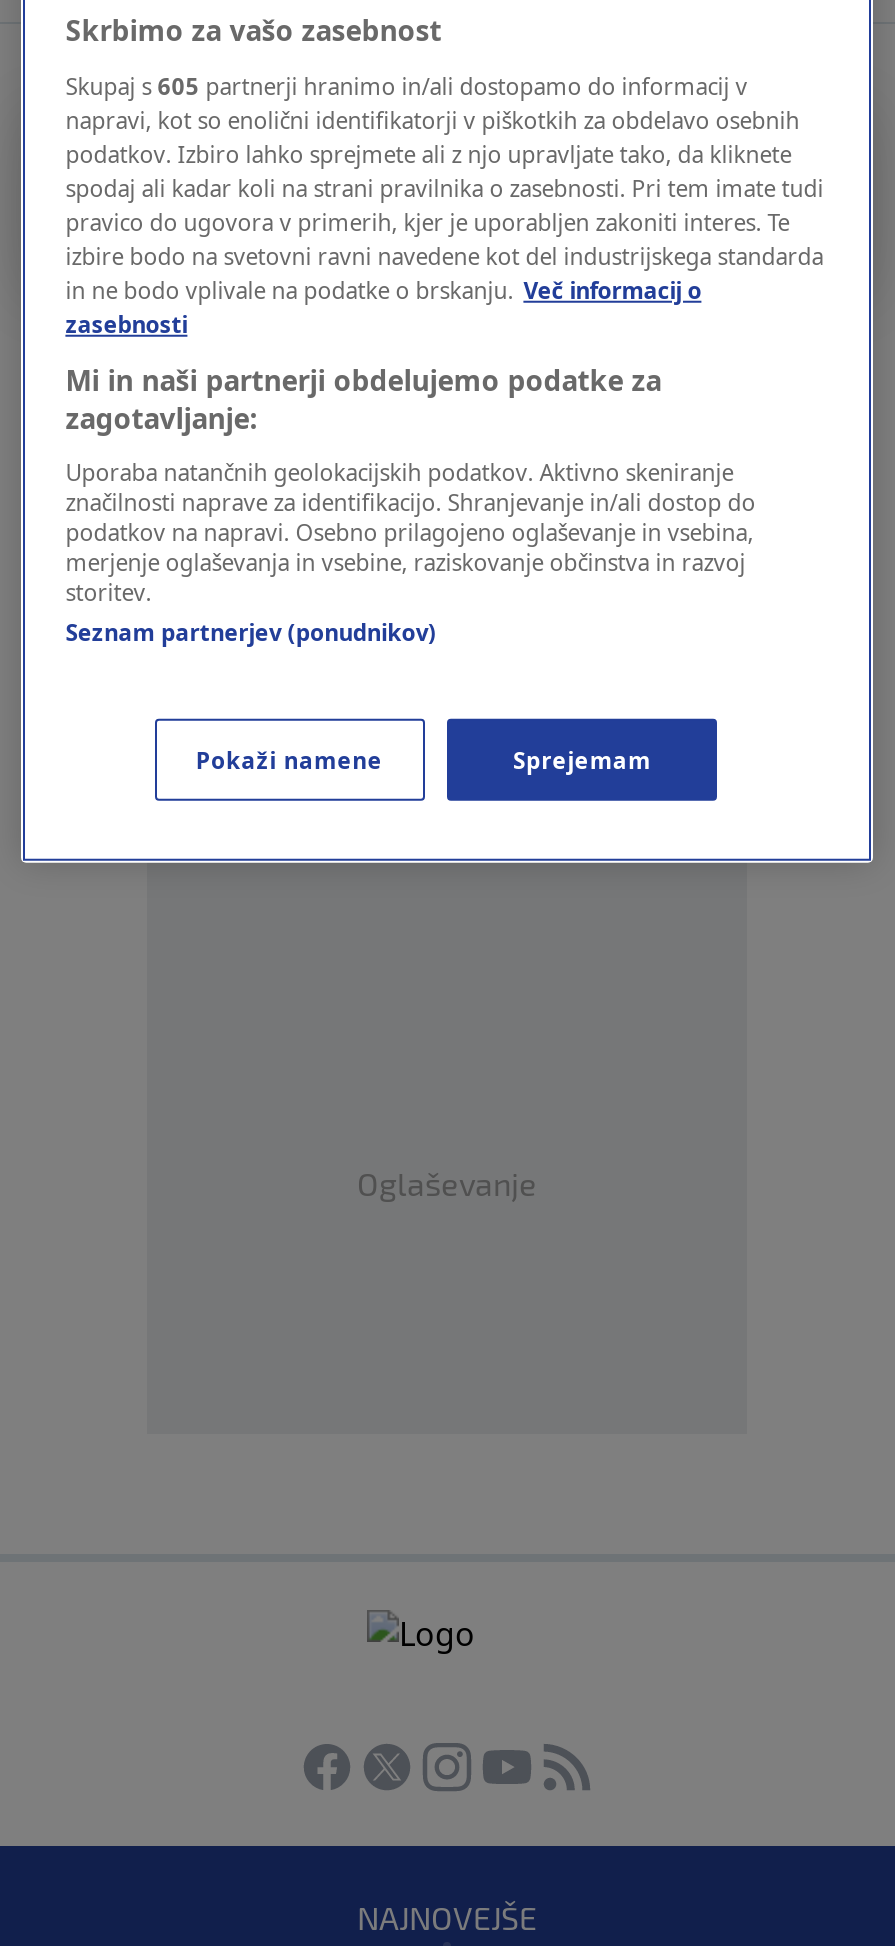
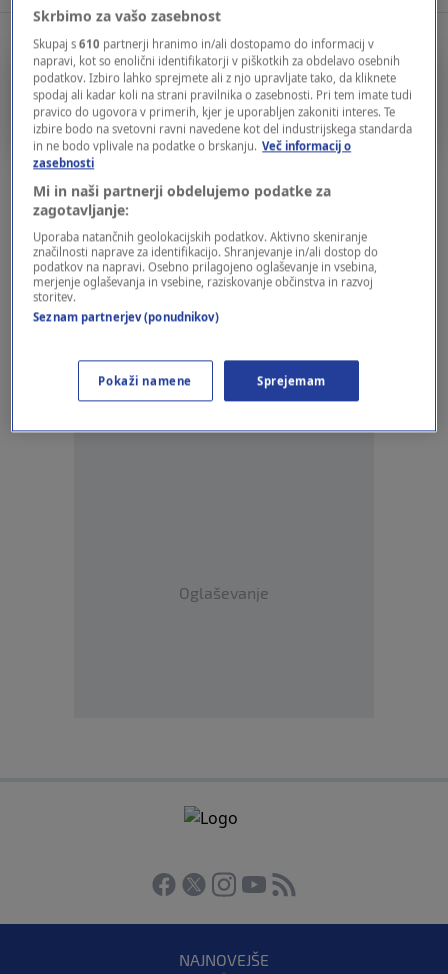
- Skupaj s 605 partnerji hranimo in/ali dostopamo do informacij v
+ Skupaj s 610 partnerji hranimo in/ali dostopamo do informacij v
